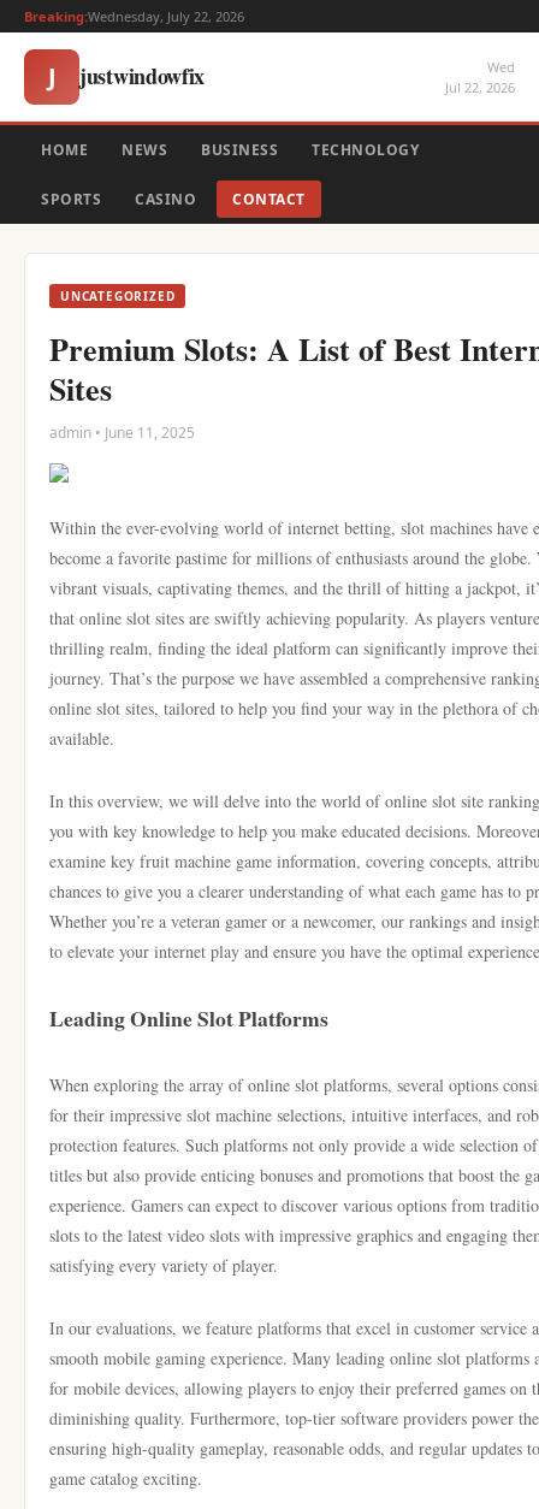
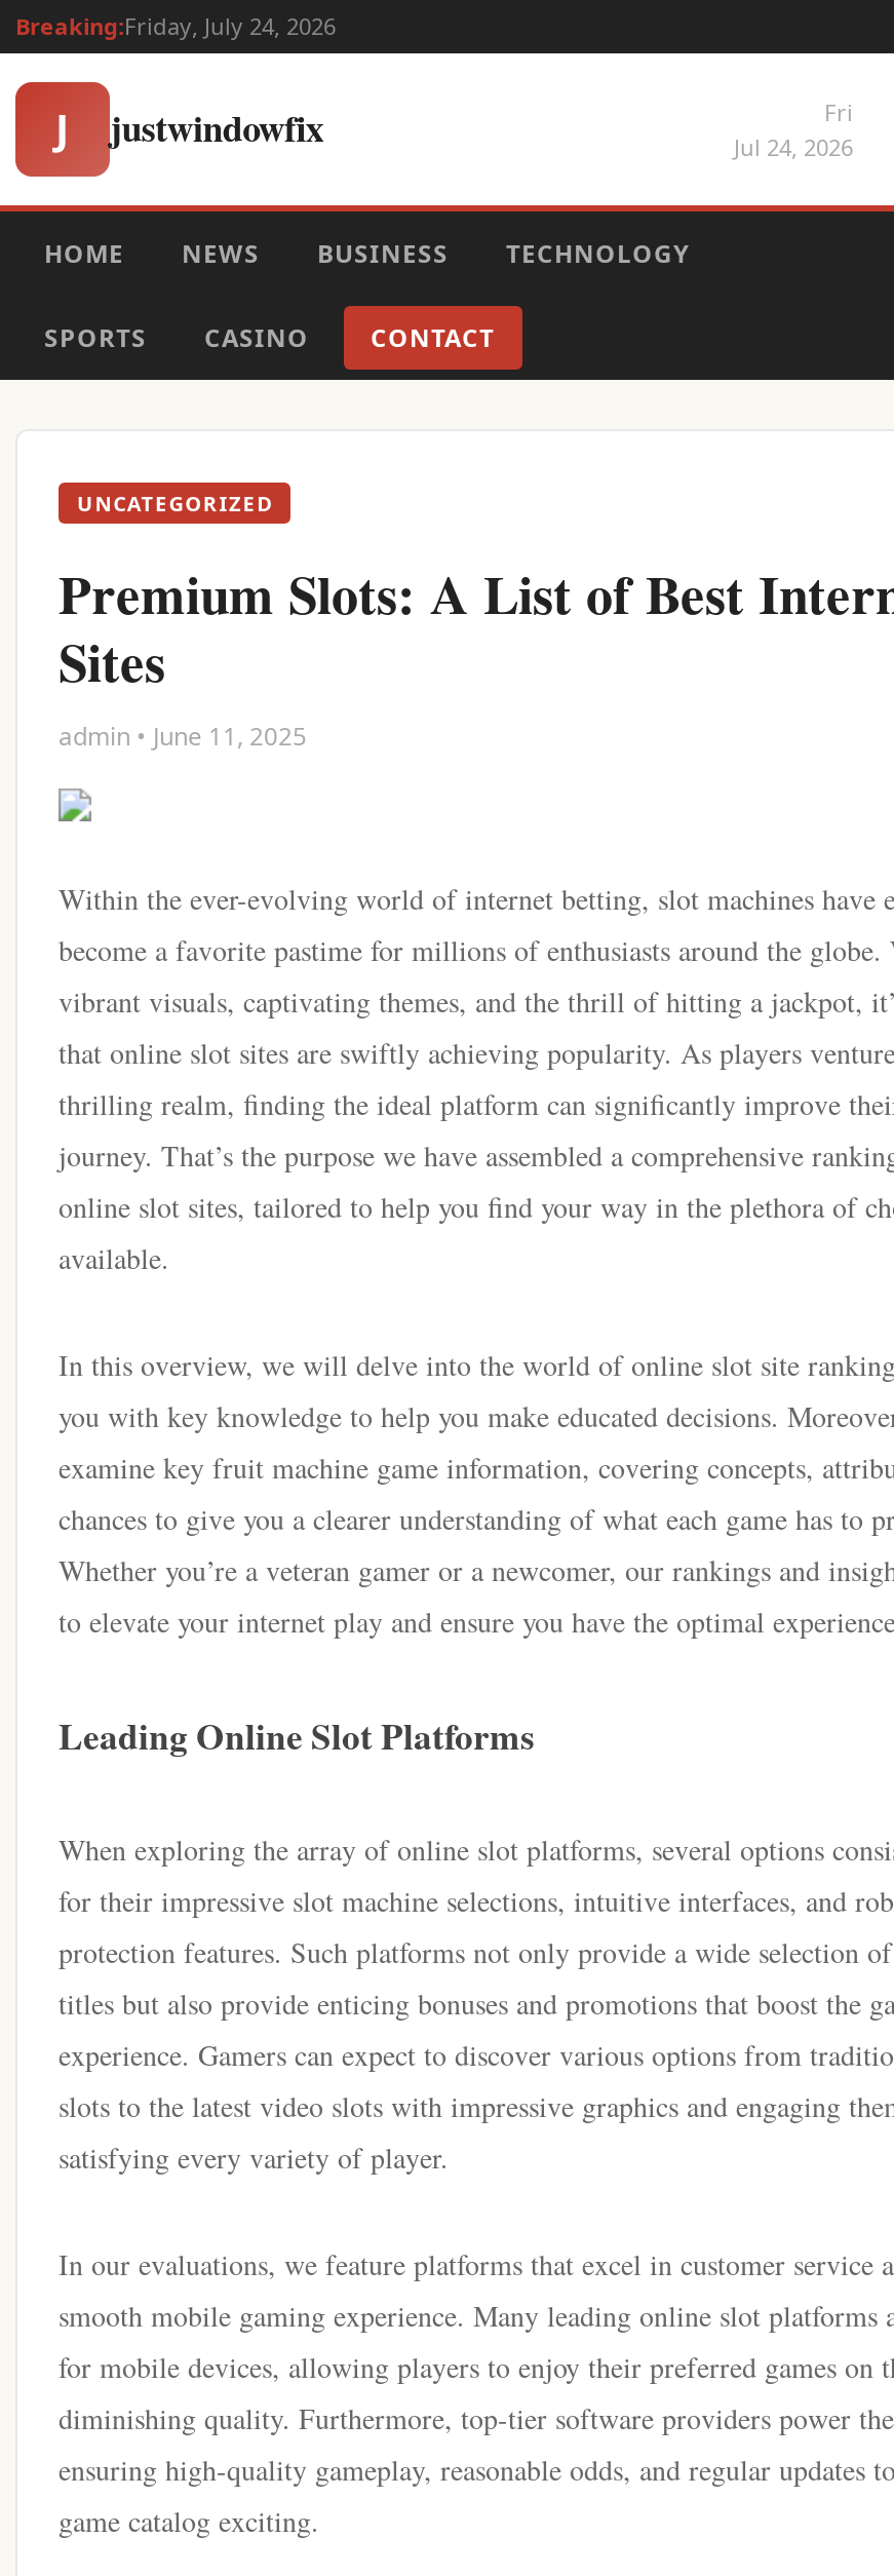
- Breaking:Wednesday, July 22, 2026
+ Breaking:Friday, July 24, 2026

- Wed
- Jul 22, 2026
+ Fri
+ Jul 24, 2026
